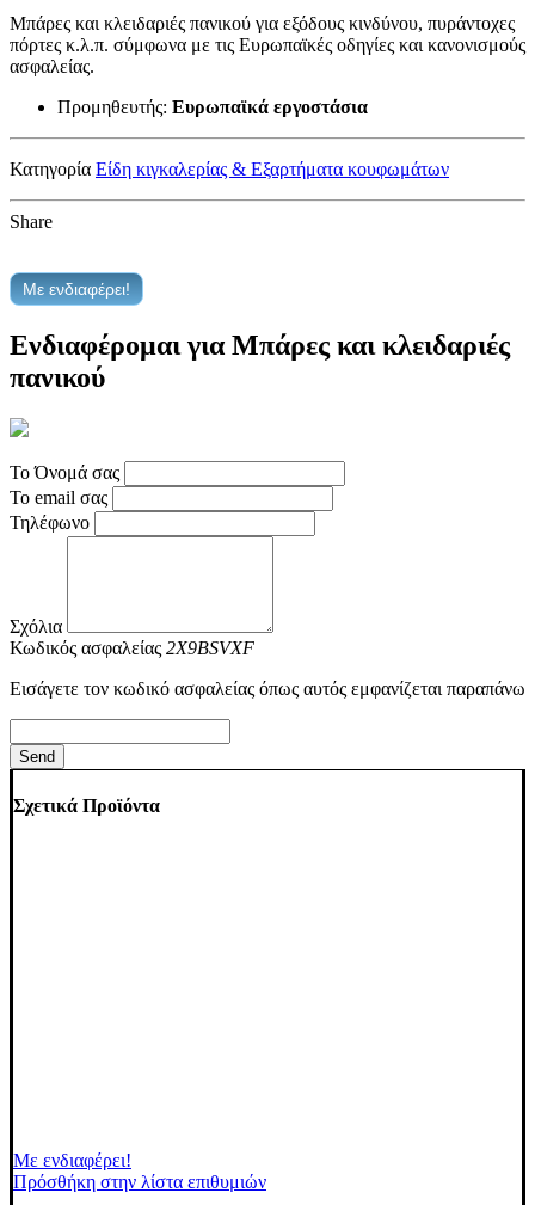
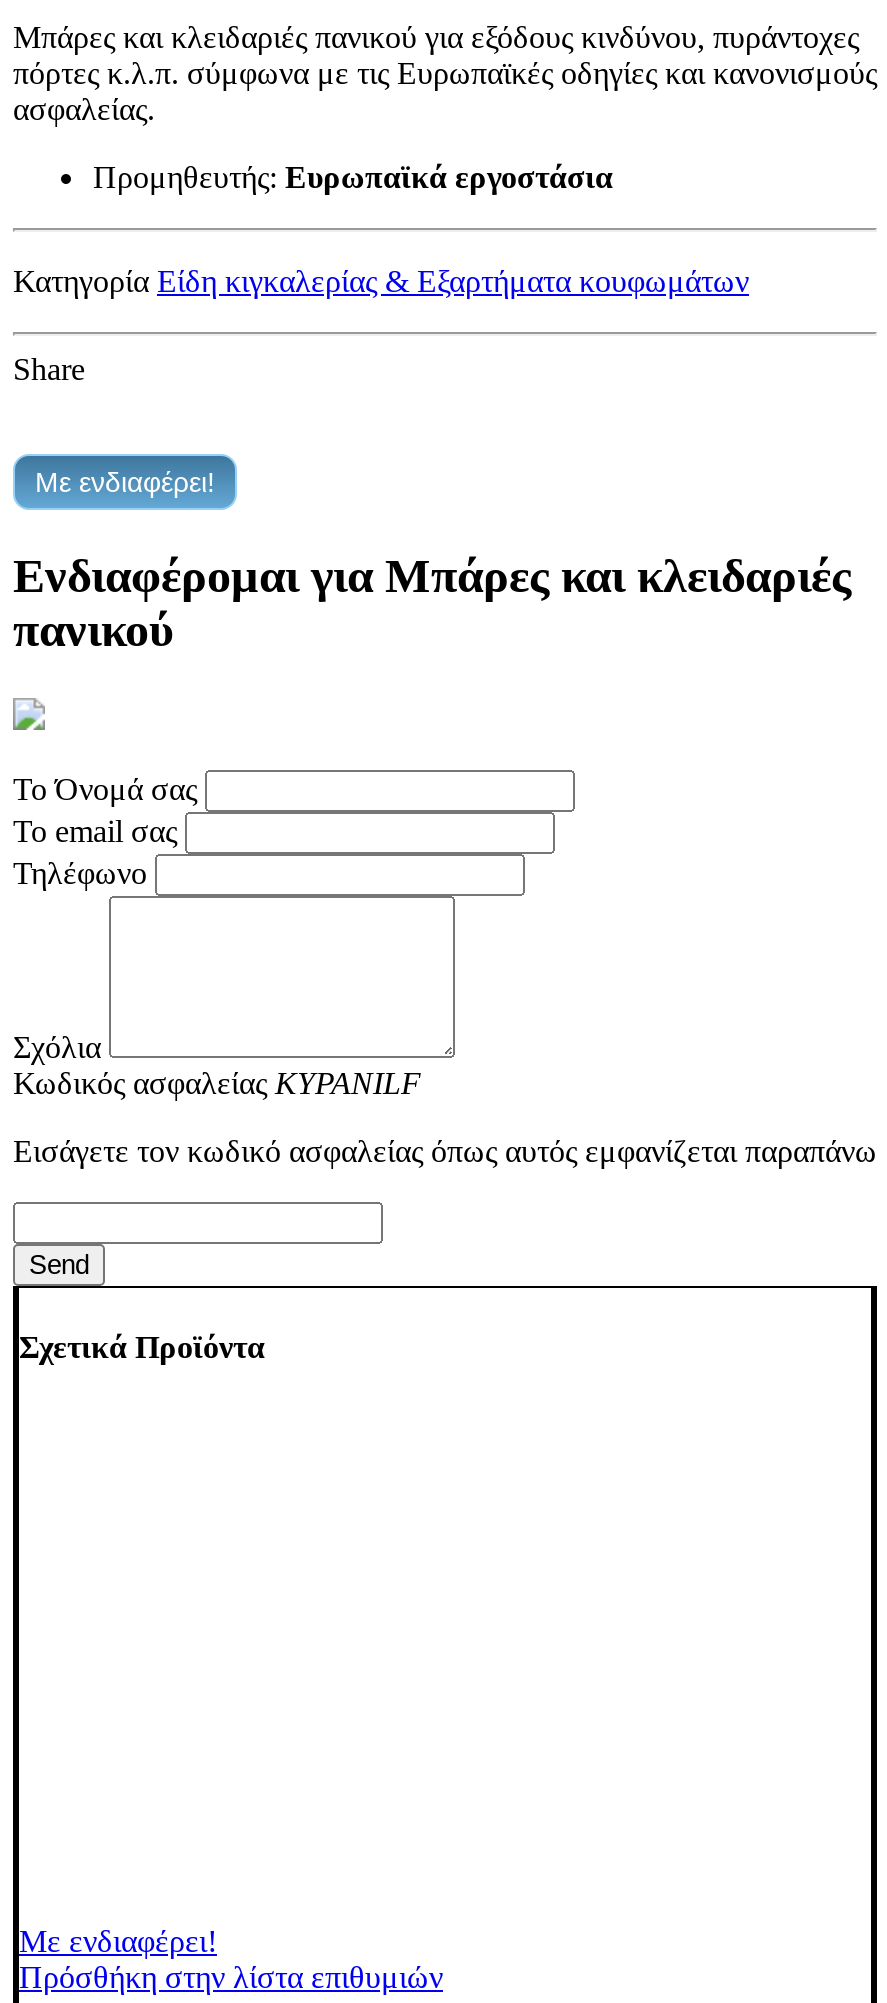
- Κωδικός ασφαλείας 2X9BSVXF
+ Κωδικός ασφαλείας KYPANILF
